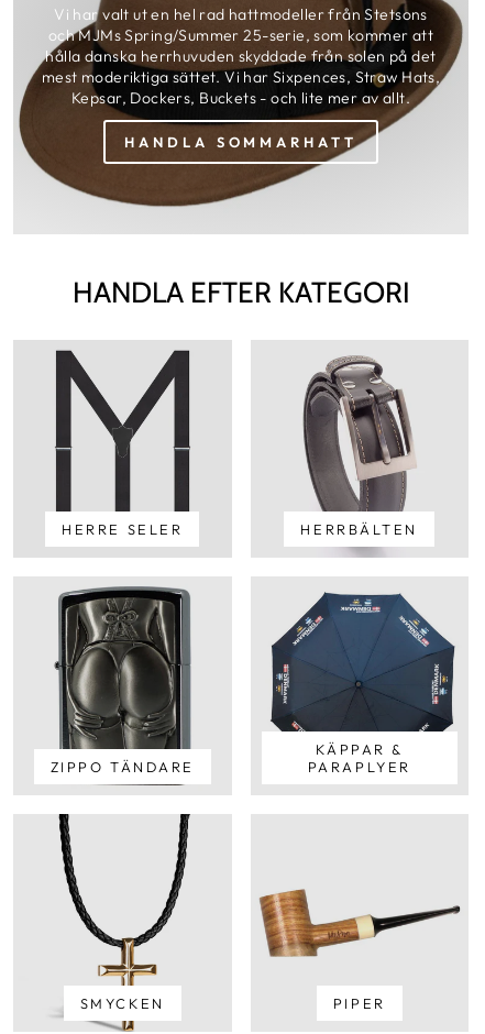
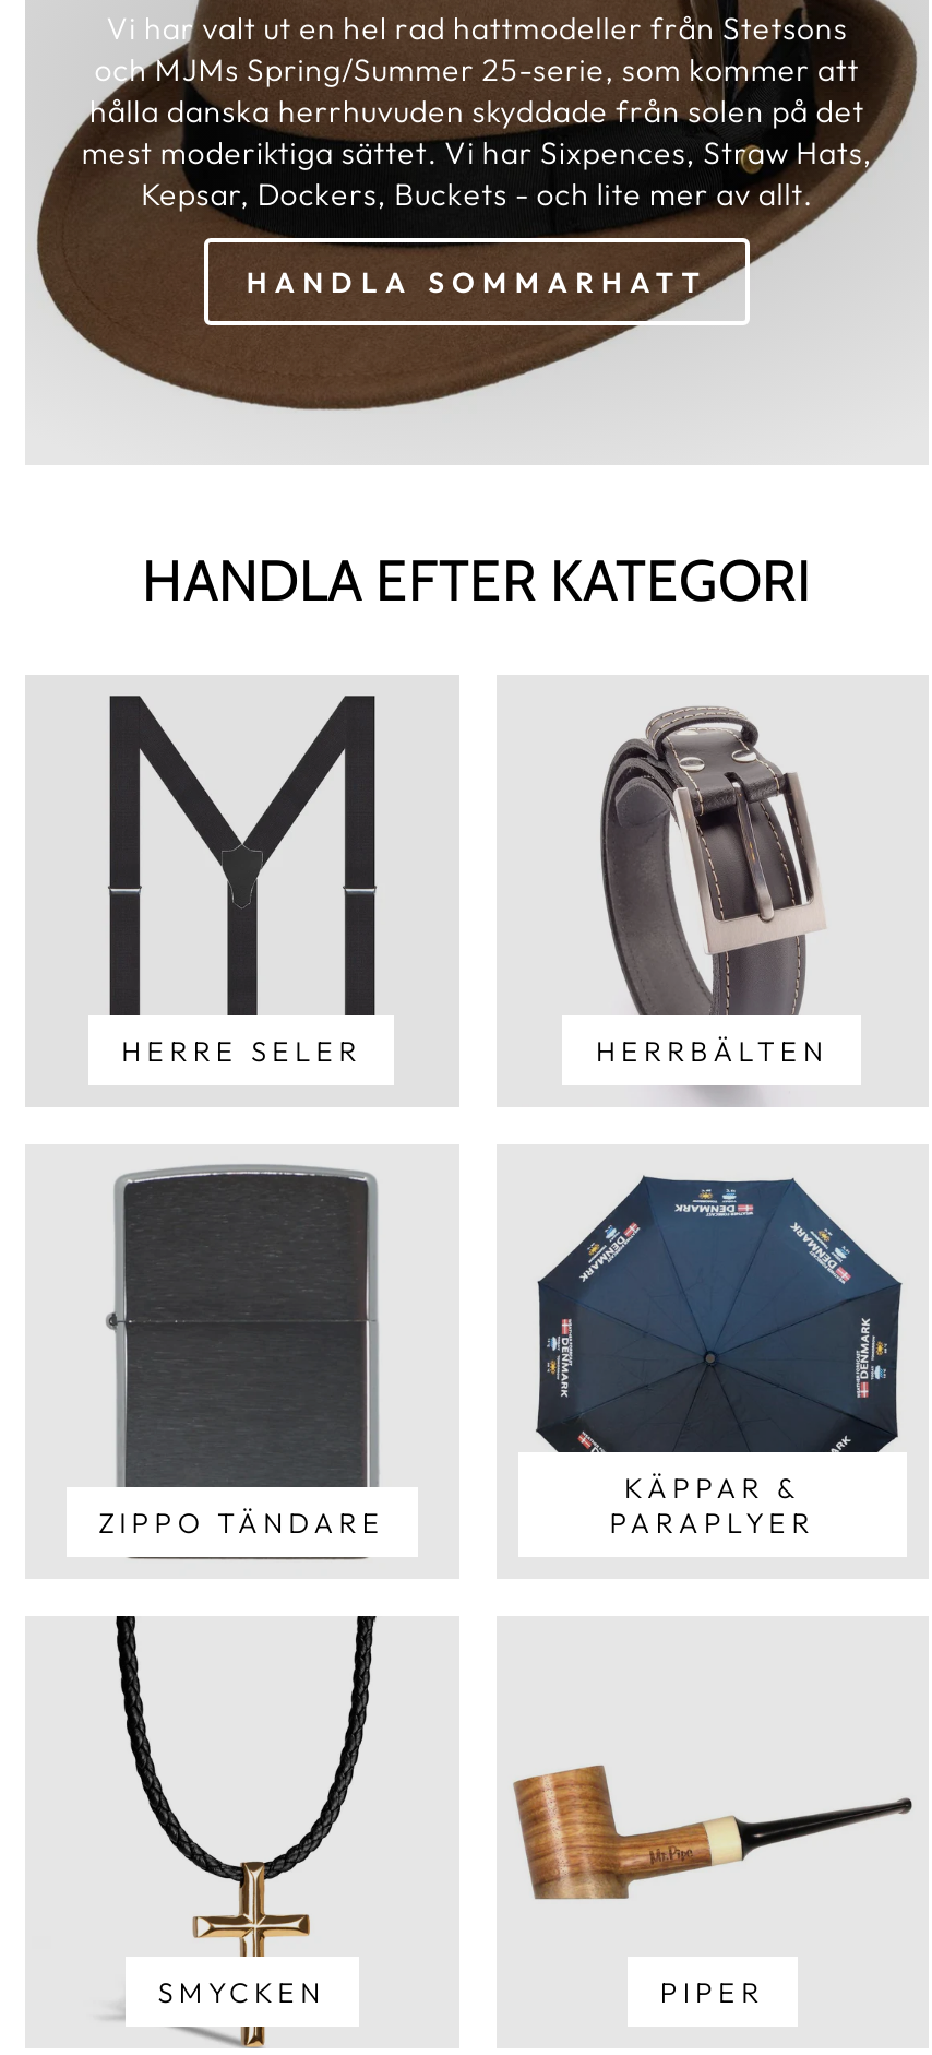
- [image]
+ [image]
